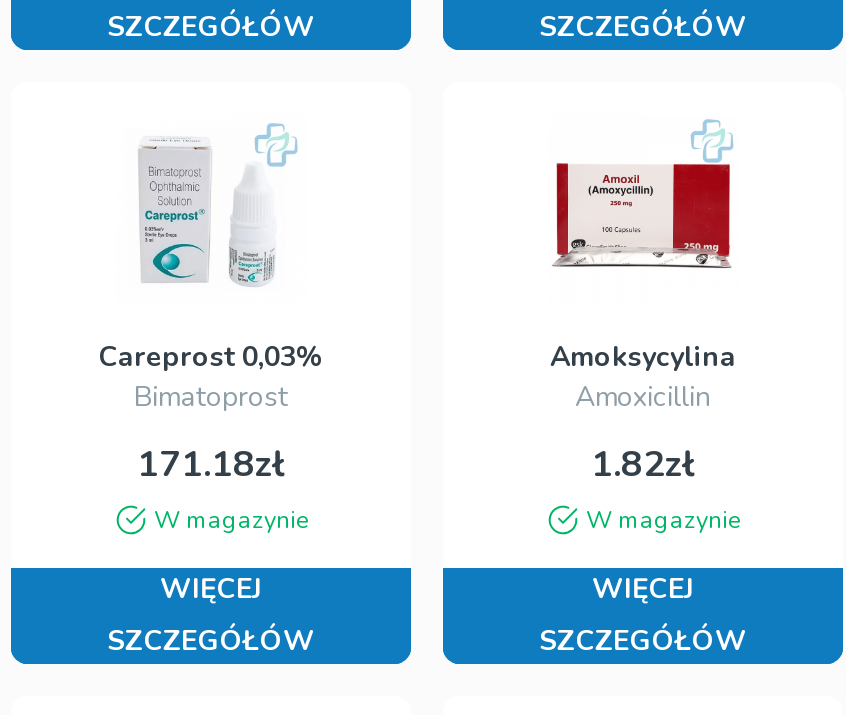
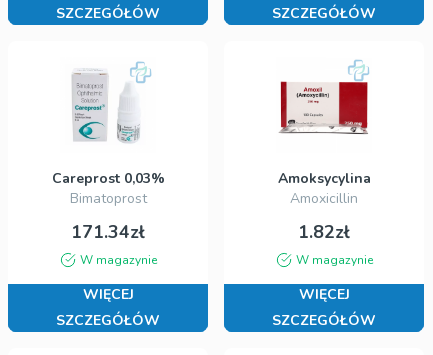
- 171.18zł
+ 171.34zł
